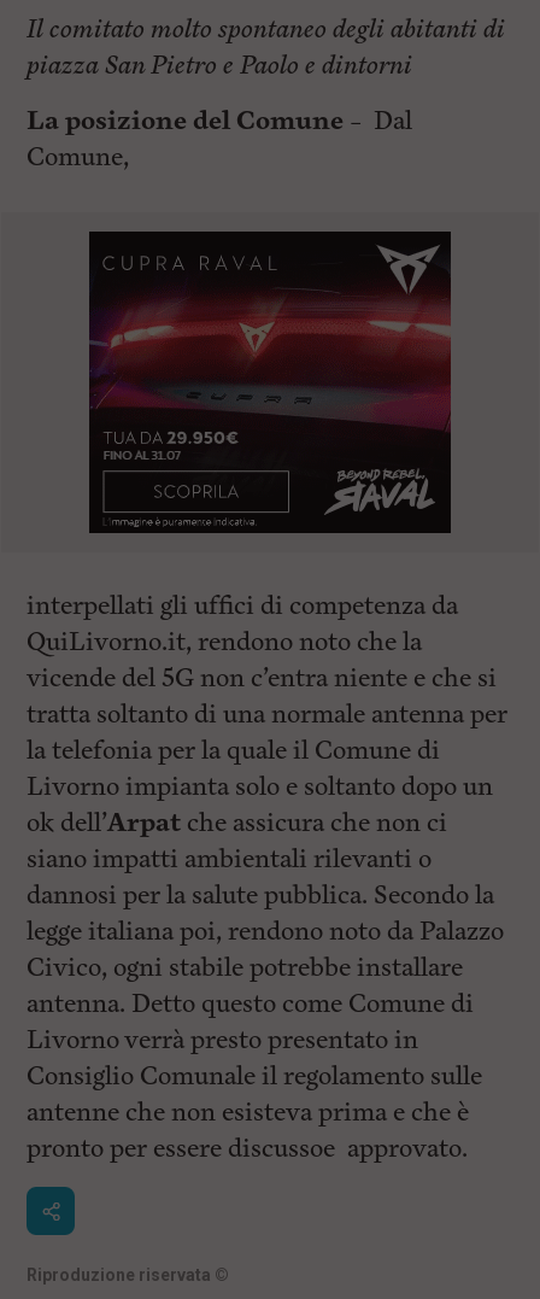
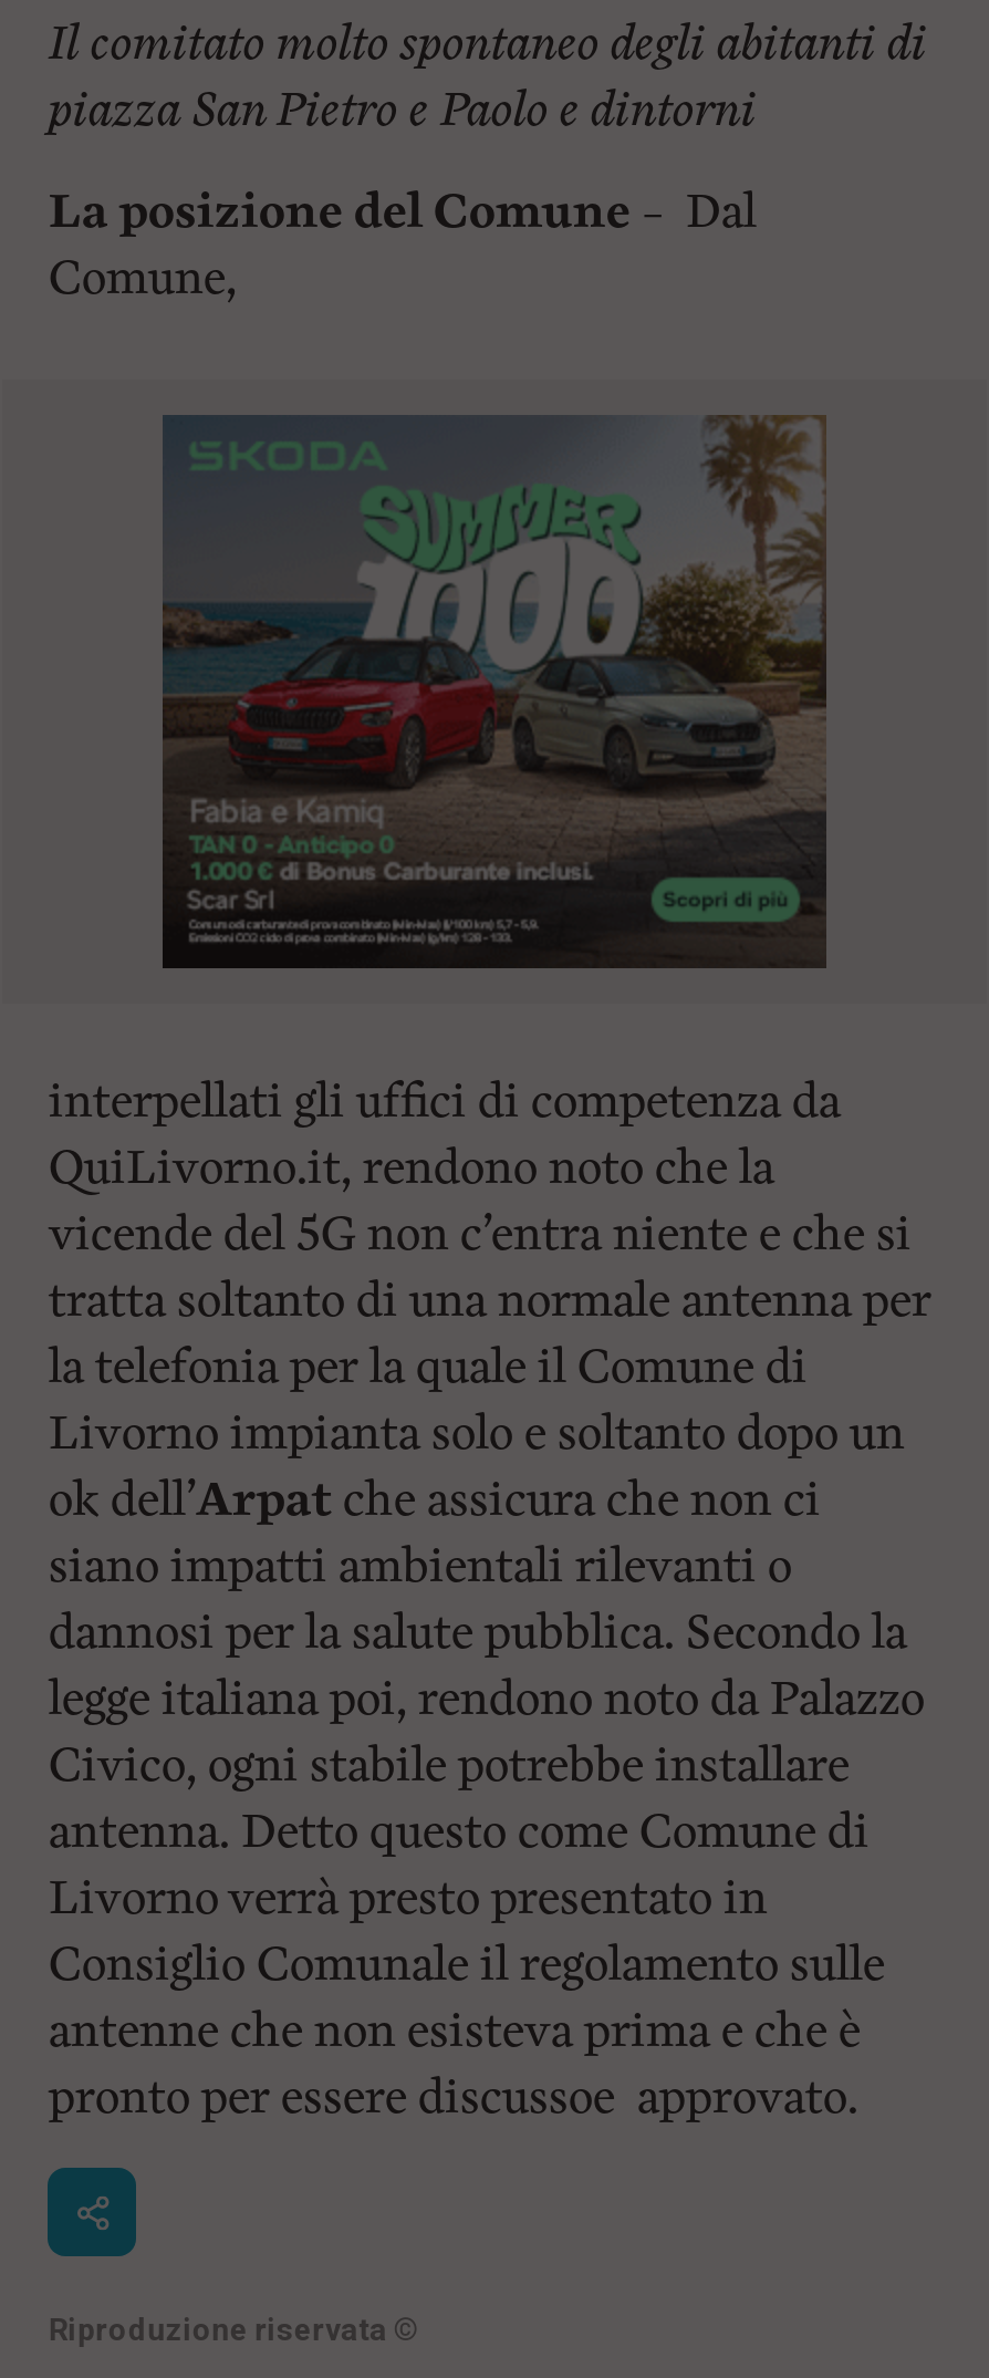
- [image]
+ [image]
